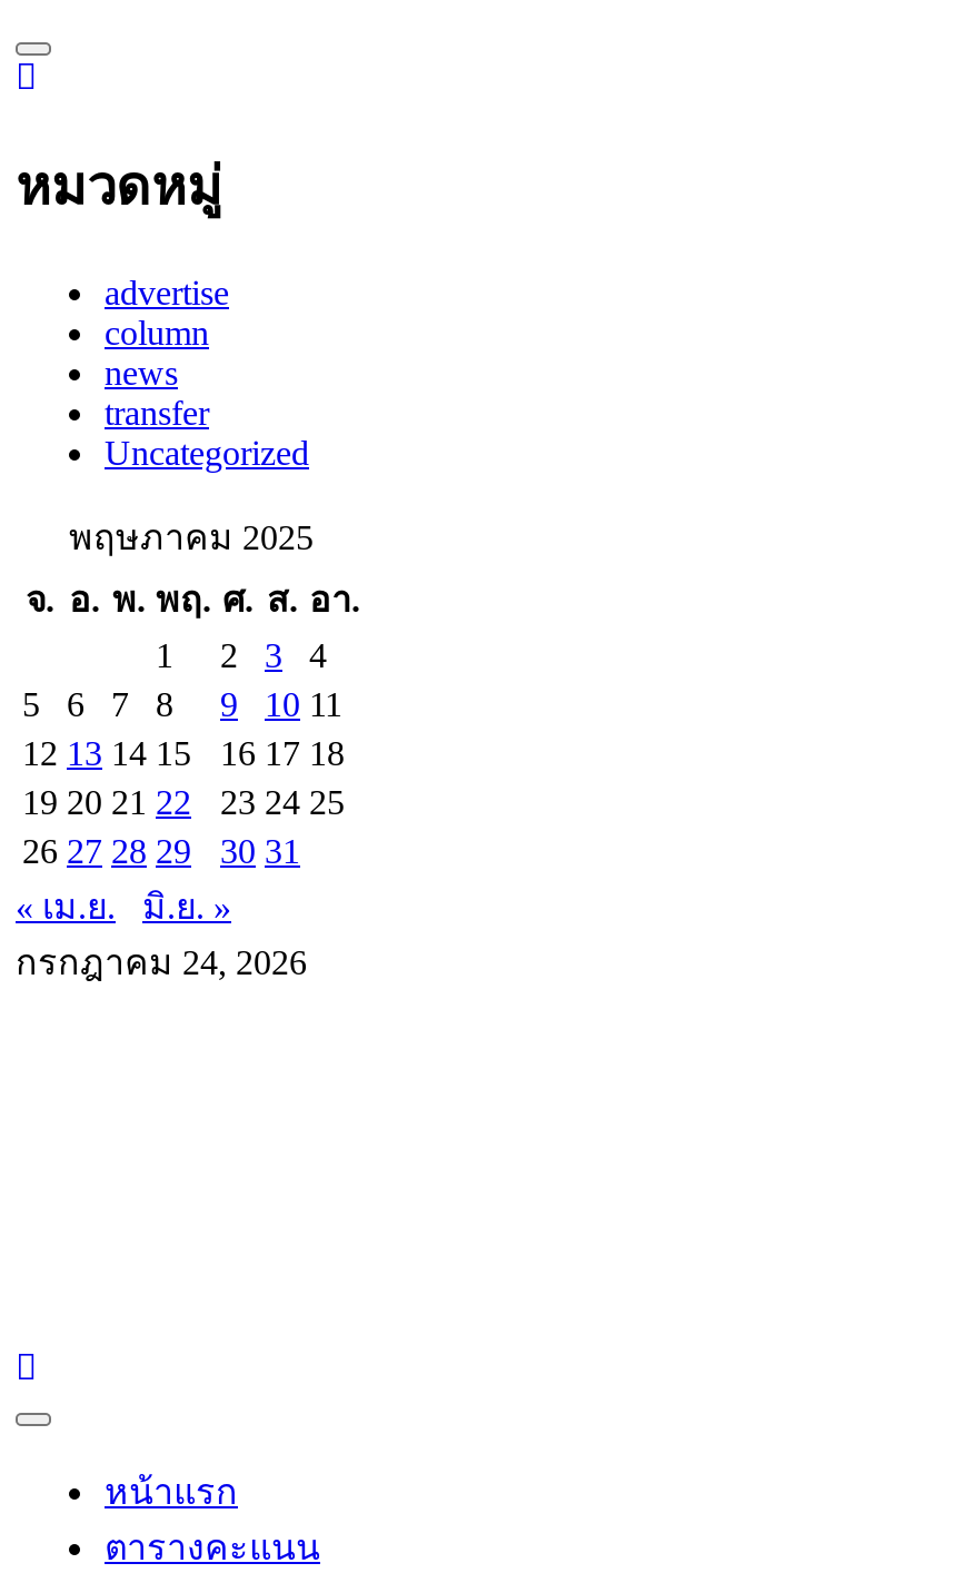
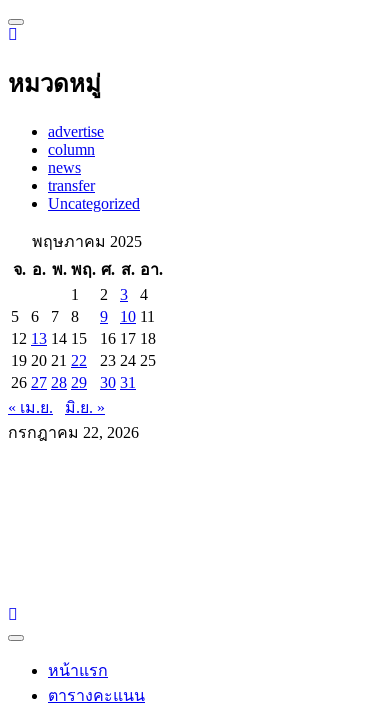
- กรกฎาคม 24, 2026
+ กรกฎาคม 22, 2026
